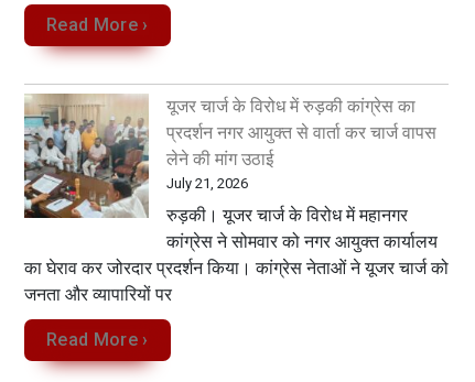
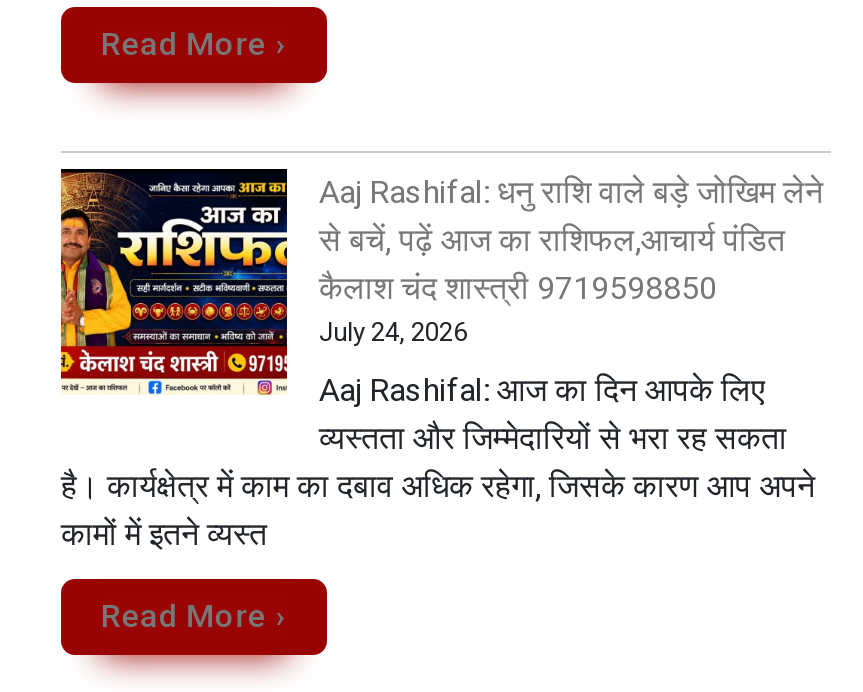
- [image]
- रुड़की। यूजर चार्ज के विरोध में महानगर
- कांग्रेस ने सोमवार को नगर आयुक्त कार्यालय
- का घेराव कर जोरदार प्रदर्शन किया। कांग्रेस नेताओं ने यूजर चार्ज को
- जनता और व्यापारियों पर
+ [image]
+ Aaj Rashifal: आज का दिन आपके लिए
+ व्यस्तता और जिम्मेदारियों से भरा रह सकता
+ है। कार्यक्षेत्र में काम का दबाव अधिक रहेगा, जिसके कारण आप अपने
+ कामों में इतने व्यस्त

- यूजर चार्ज के विरोध में रुड़की कांग्रेस का
- प्रदर्शन नगर आयुक्त से वार्ता कर चार्ज वापस
- लेने की मांग उठाई
- July 21, 2026
+ Aaj Rashifal: धनु राशि वाले बड़े जोखिम लेने
+ से बचें, पढ़ें आज का राशिफल,आचार्य पंडित
+ कैलाश चंद शास्त्री 9719598850
+ July 24, 2026
